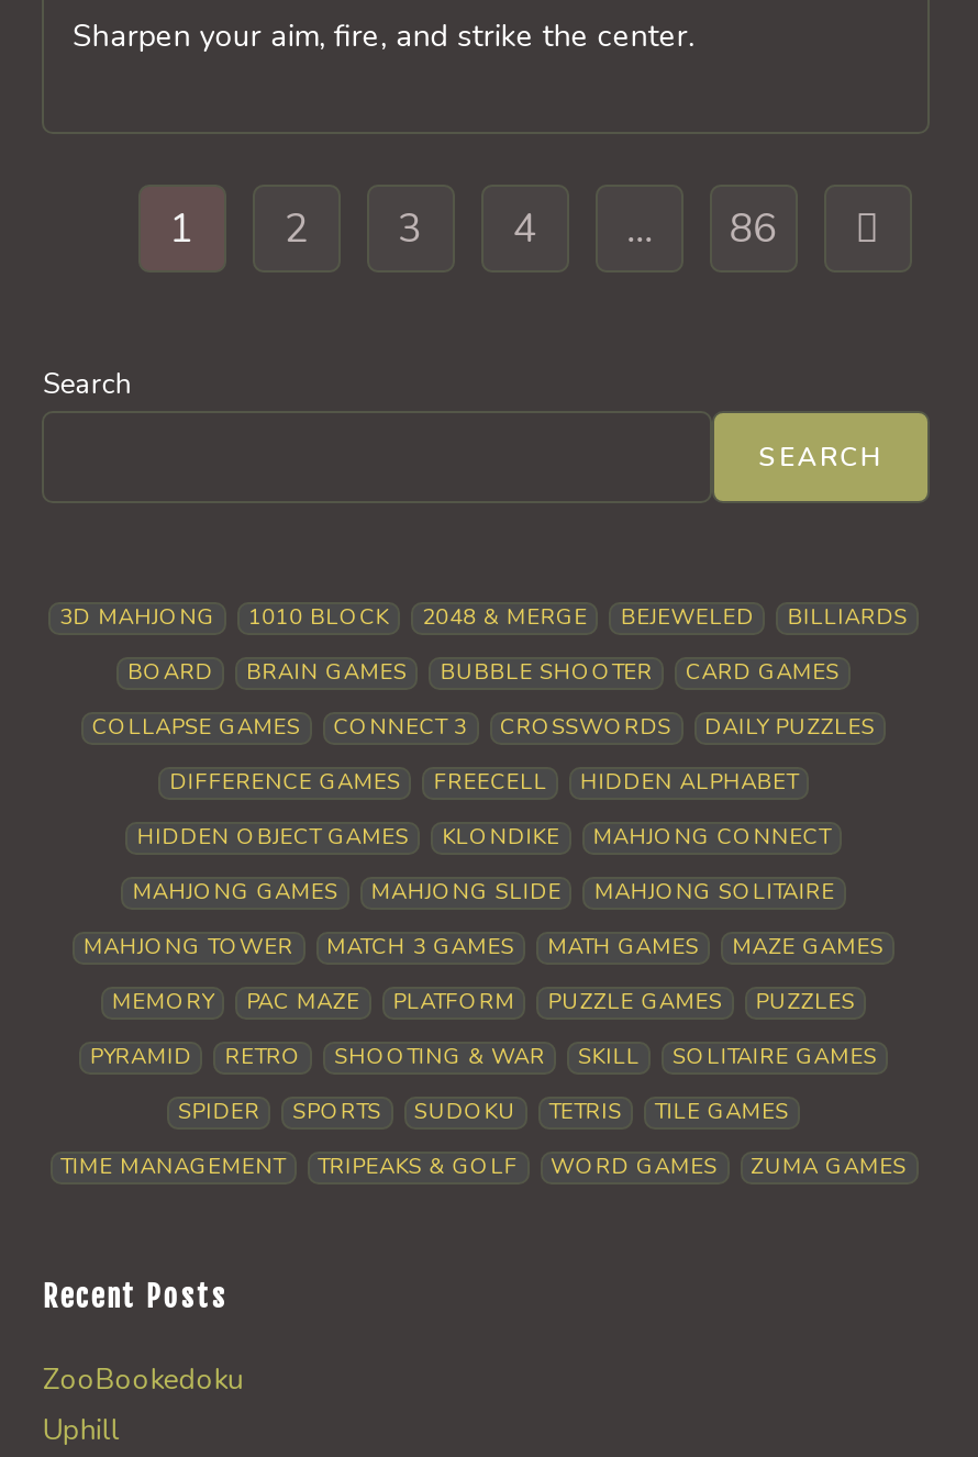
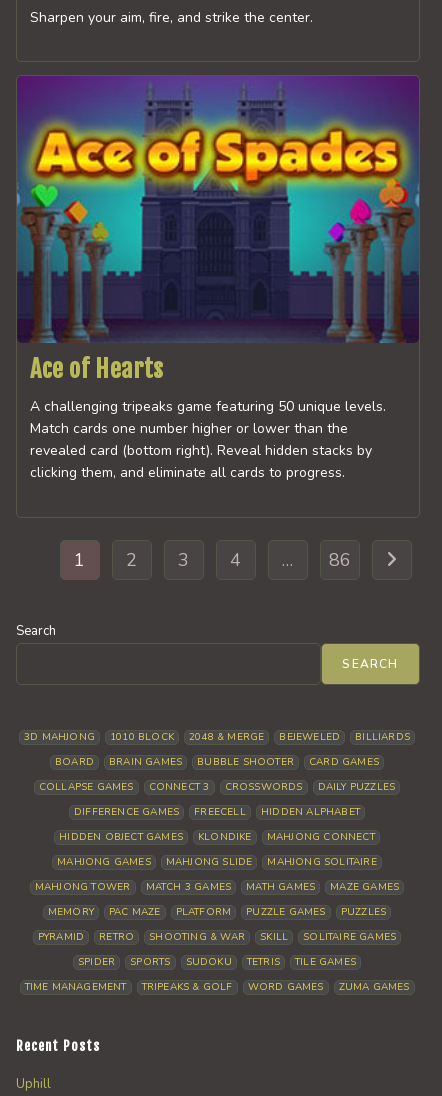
+ [image]
+ Ace of Hearts
+ A challenging tripeaks game featuring 50 unique levels.
+ Match cards one number higher or lower than the
+ revealed card (bottom right). Reveal hidden stacks by
+ clicking them, and eliminate all cards to progress.

moved down: 1 | 2 | 3 | ... | ZUMA GAMES | Recent Posts

- ZooBookedoku
